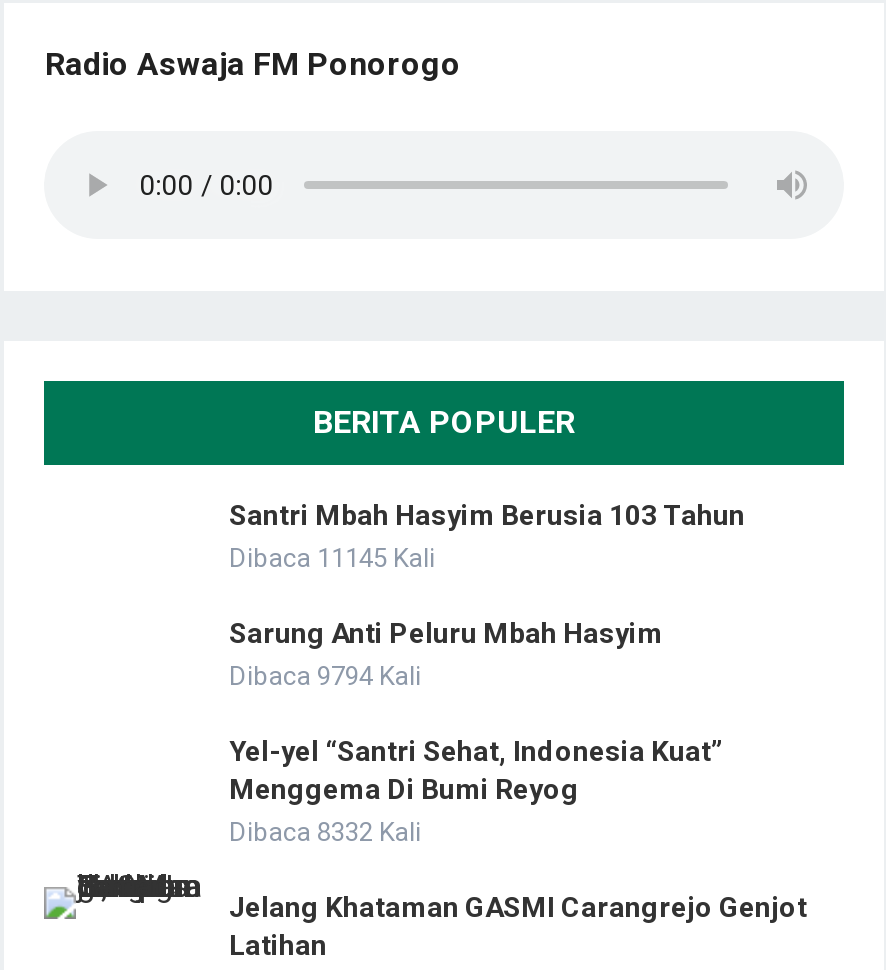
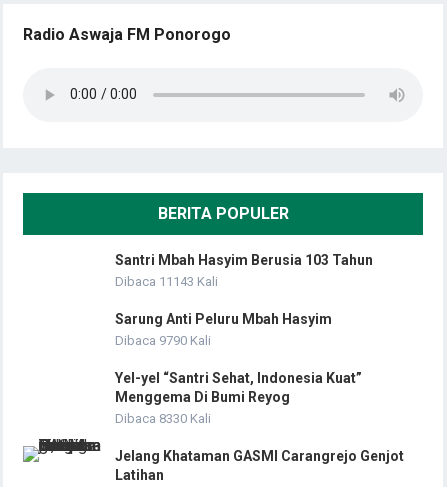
- Dibaca 11145 Kali
+ Dibaca 11143 Kali

- Dibaca 9794 Kali
+ Dibaca 9790 Kali

- Dibaca 8332 Kali
+ Dibaca 8330 Kali
